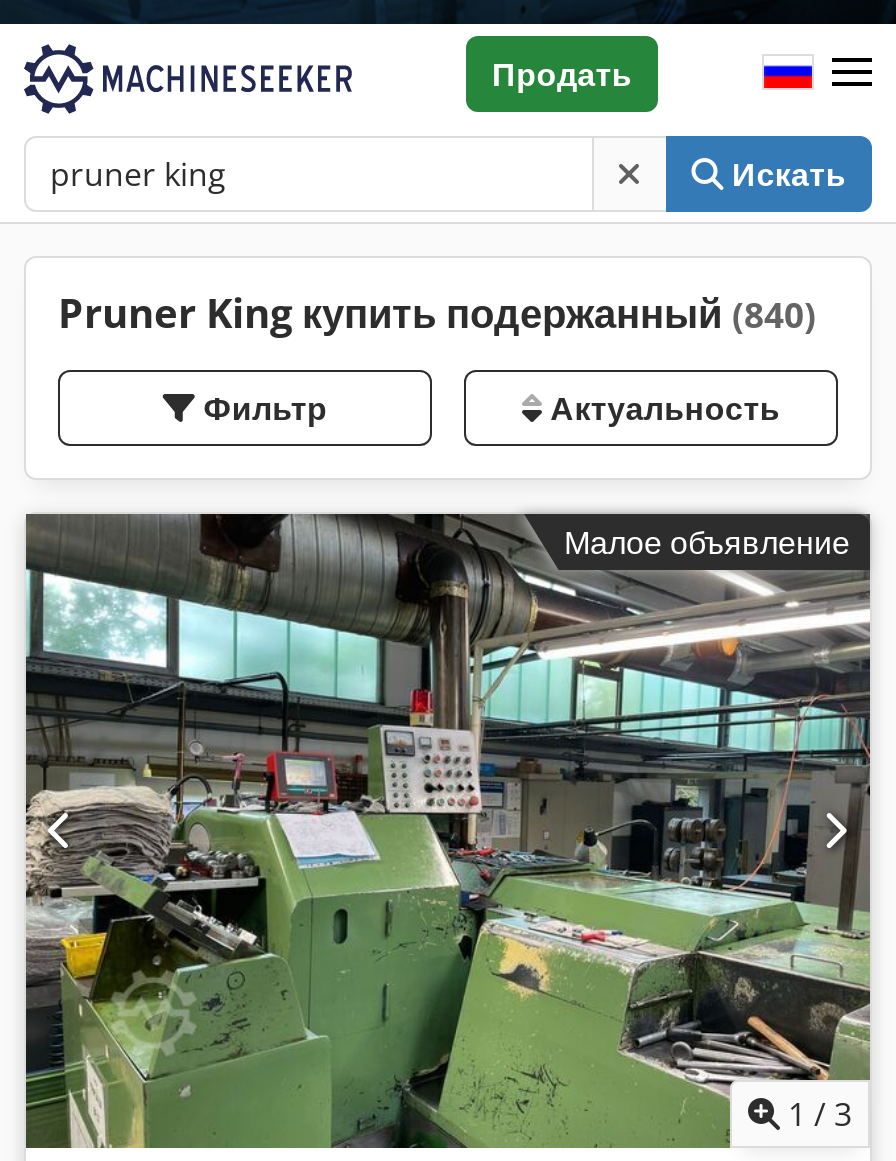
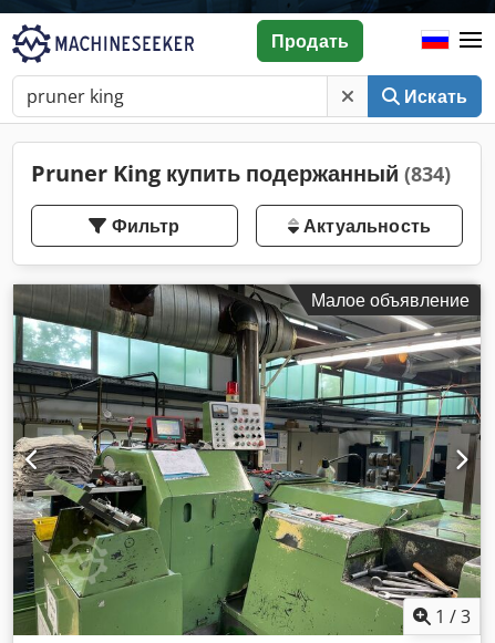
- Pruner King купить подержанный (840)
+ Pruner King купить подержанный (834)
